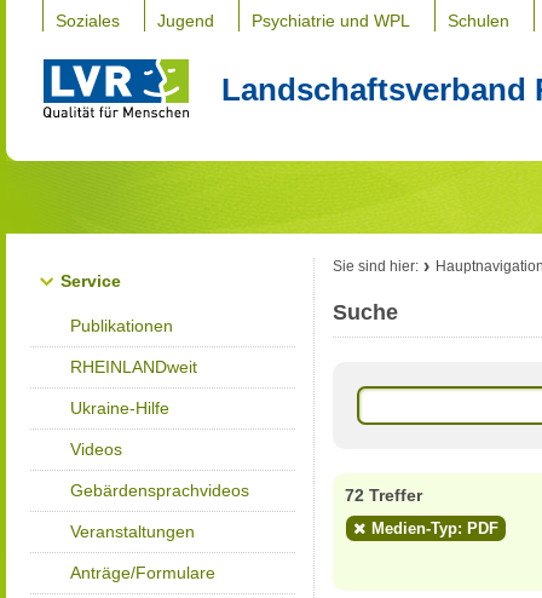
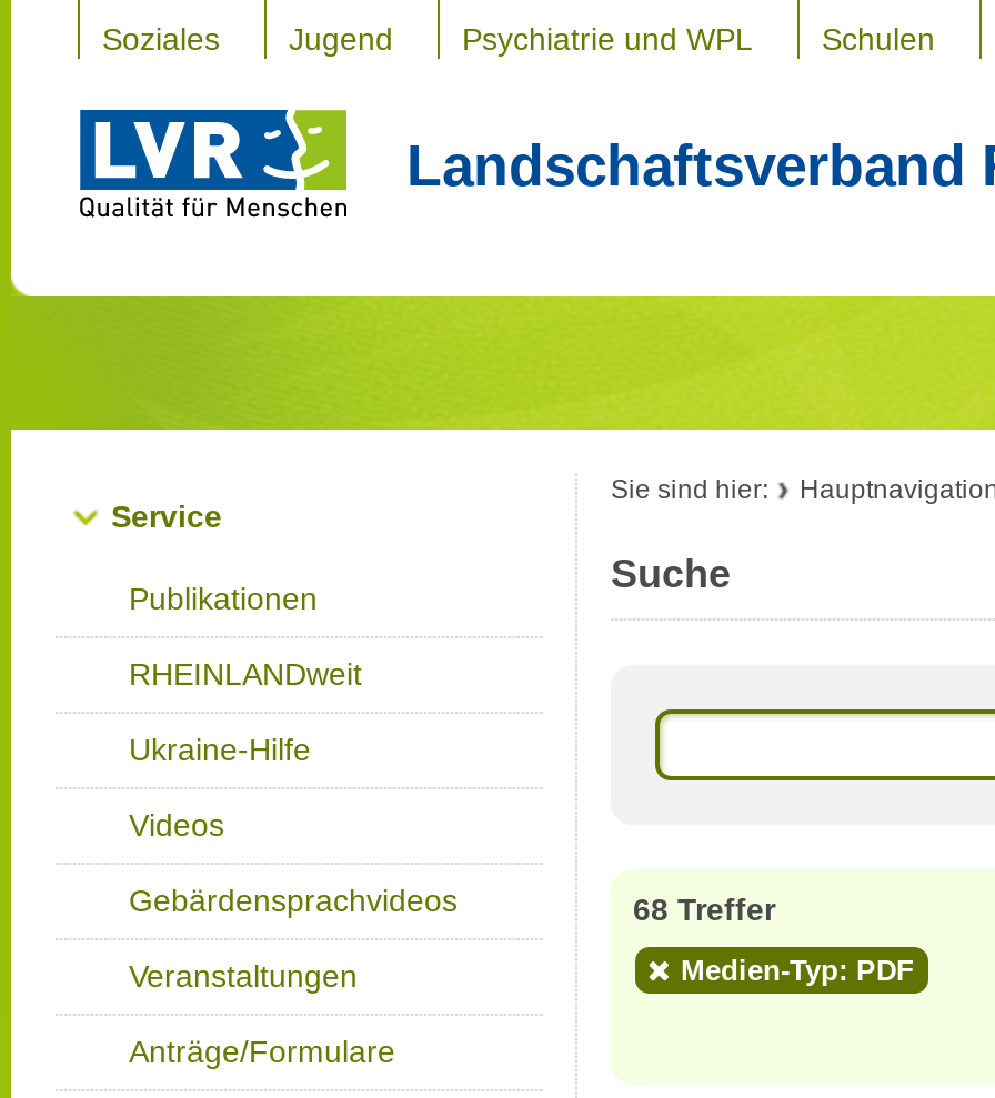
- 72 Treffer
+ 68 Treffer
